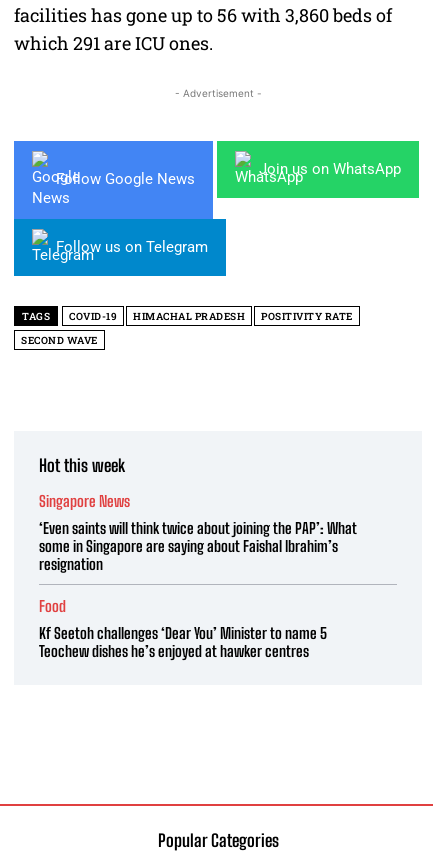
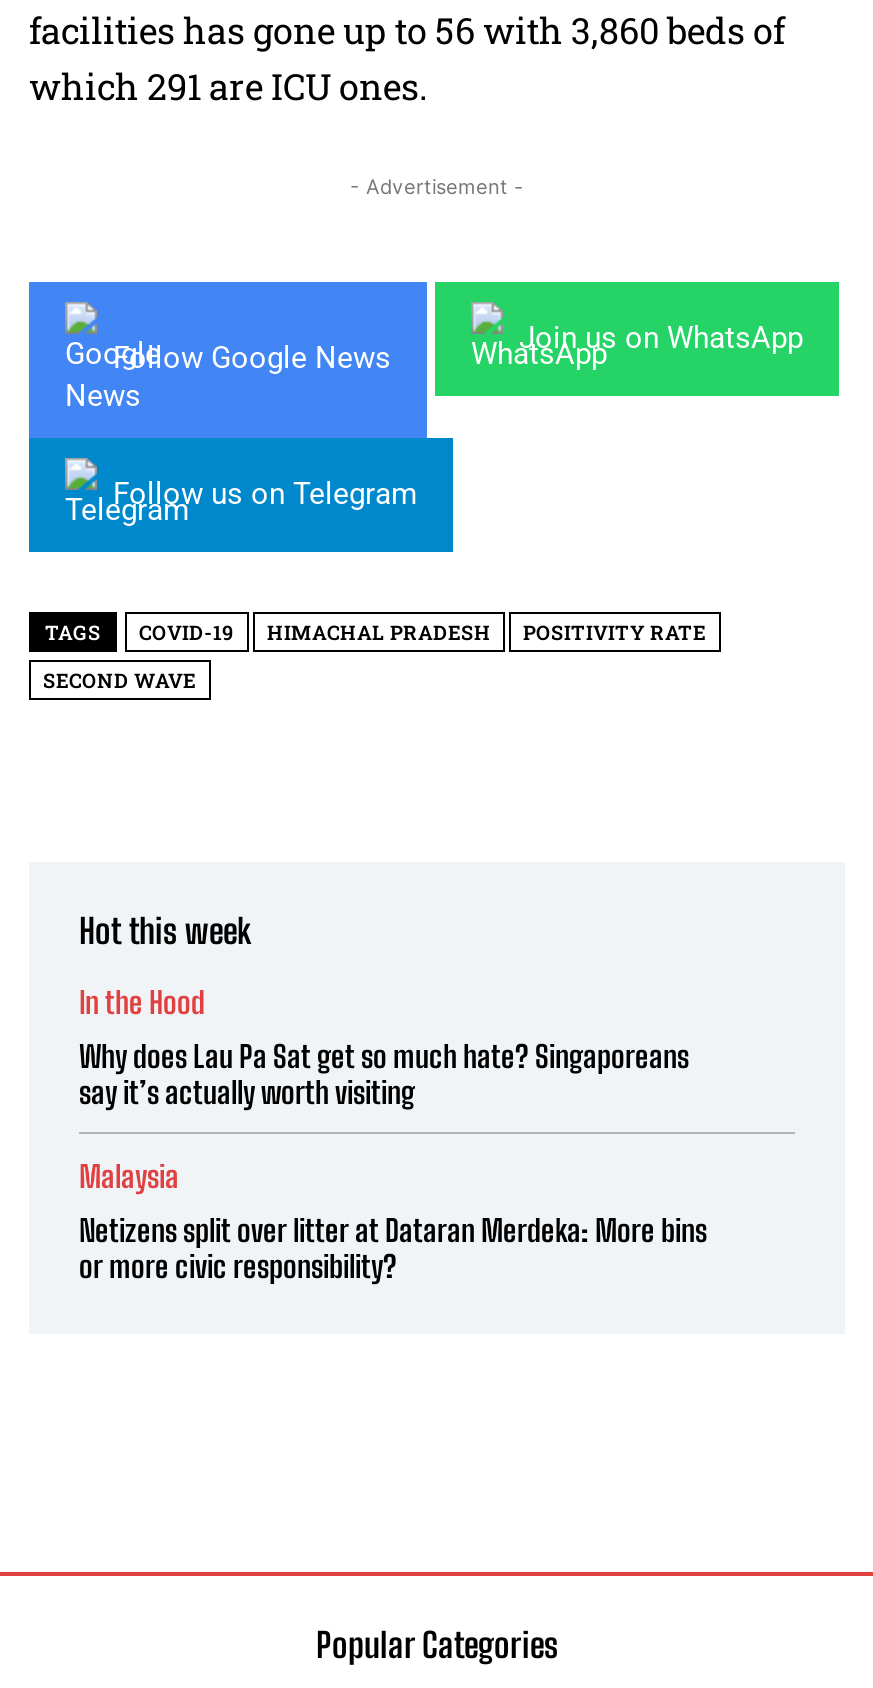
- Singapore News
+ In the Hood

- ‘Even saints will think twice about joining the PAP’: What
- some in Singapore are saying about Faishal Ibrahim’s
- resignation
+ Why does Lau Pa Sat get so much hate? Singaporeans
+ say it’s actually worth visiting

- Food
+ Malaysia

- Kf Seetoh challenges ‘Dear You’ Minister to name 5
- Teochew dishes he’s enjoyed at hawker centres
+ Netizens split over litter at Dataran Merdeka: More bins
+ or more civic responsibility?
